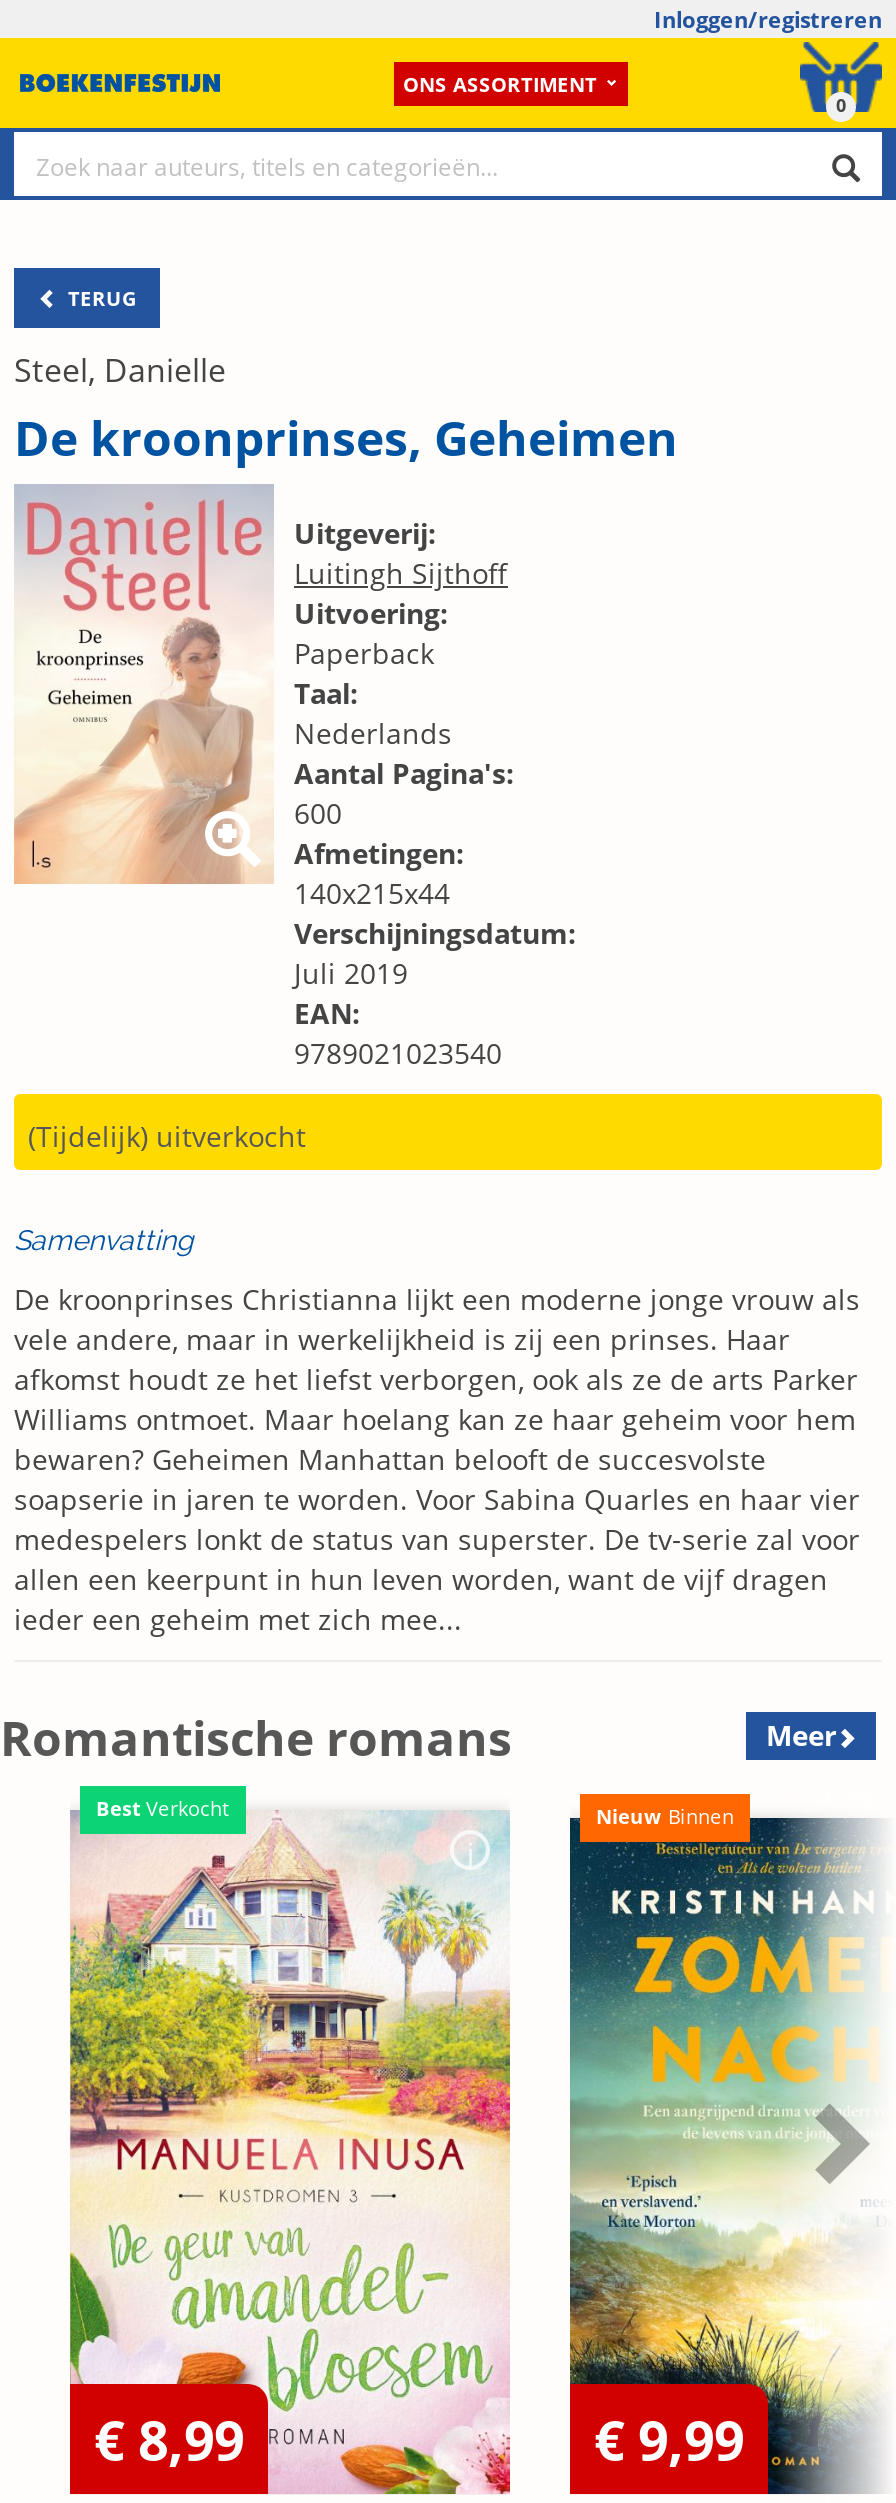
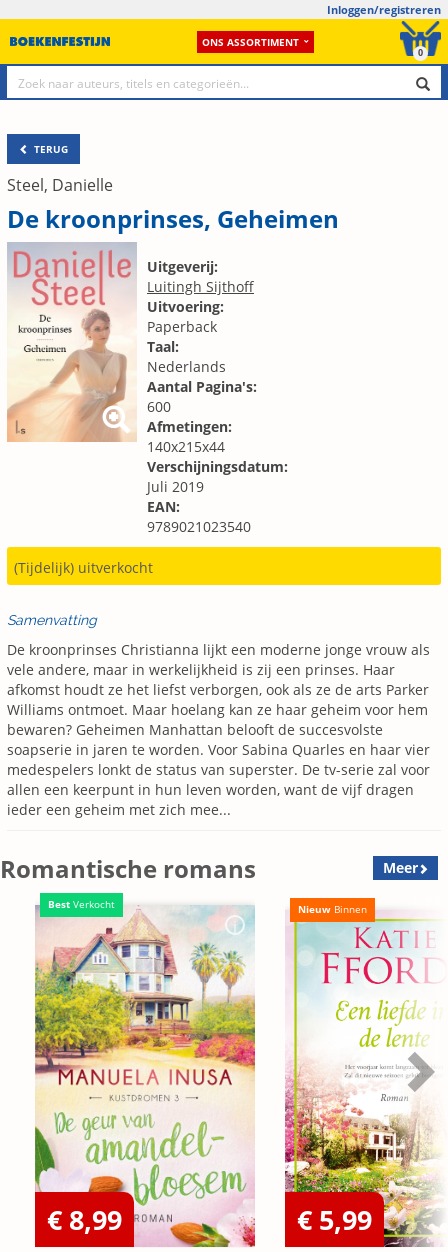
- [image]
- € 9,99
+ [image]
+ € 5,99
